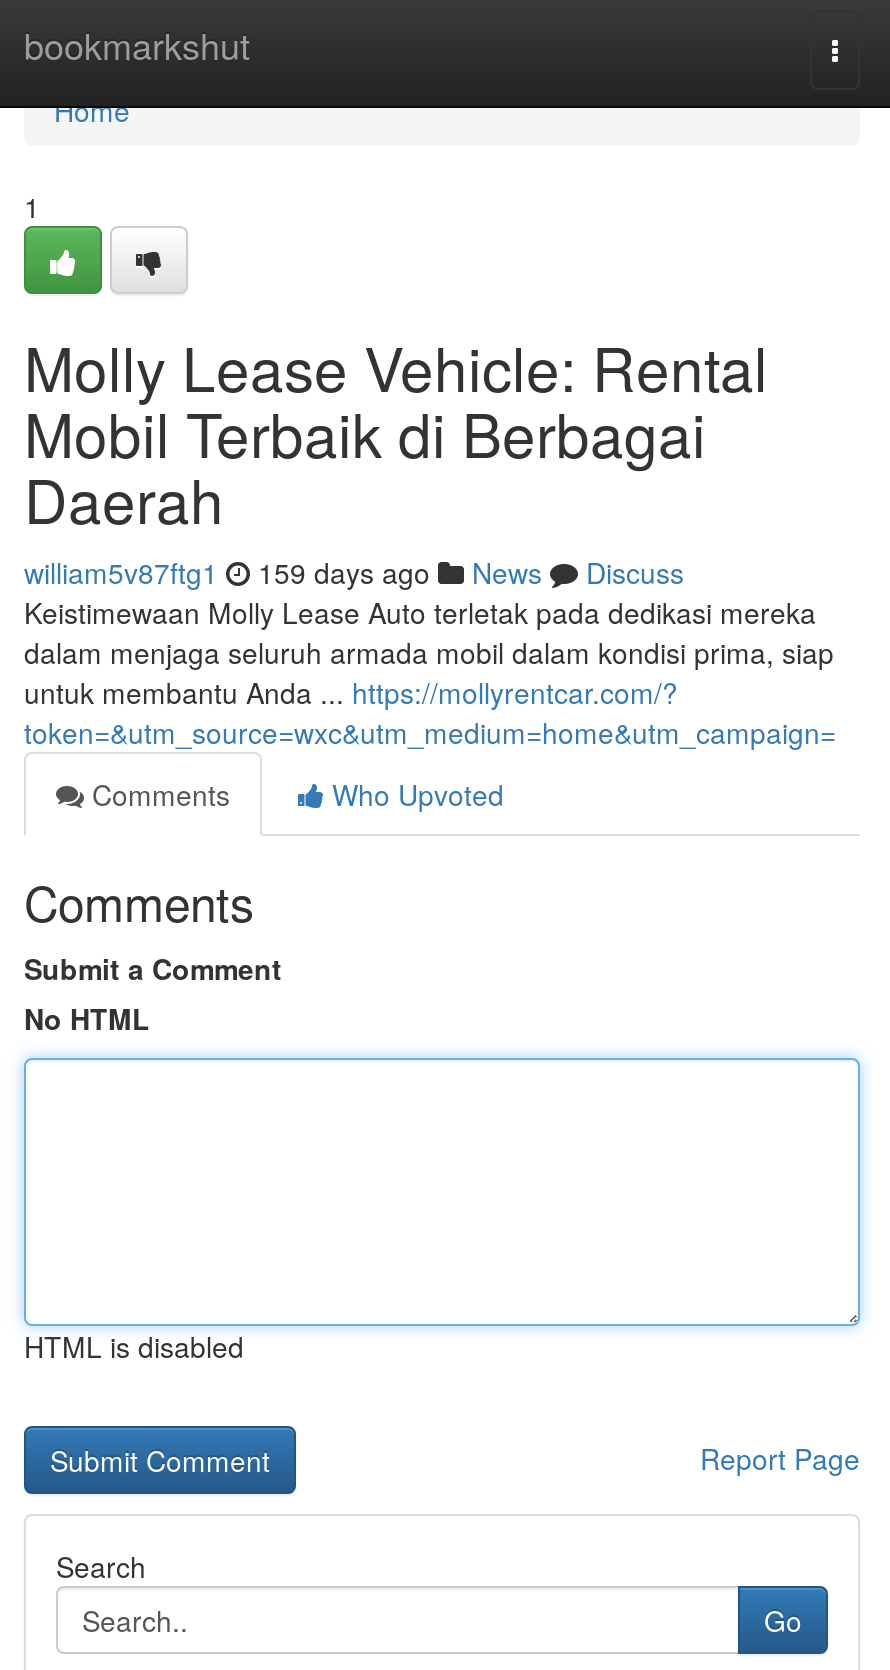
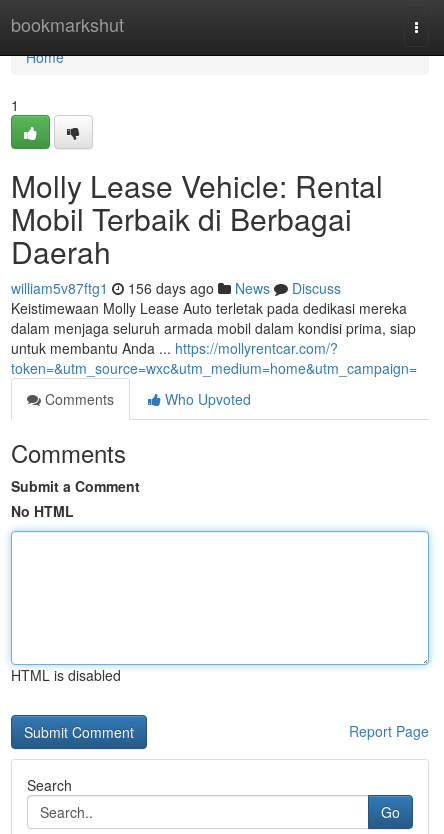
- william5v87ftg1 159 days ago News Discuss
+ william5v87ftg1 156 days ago News Discuss
